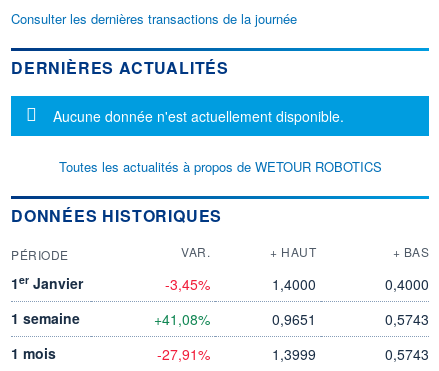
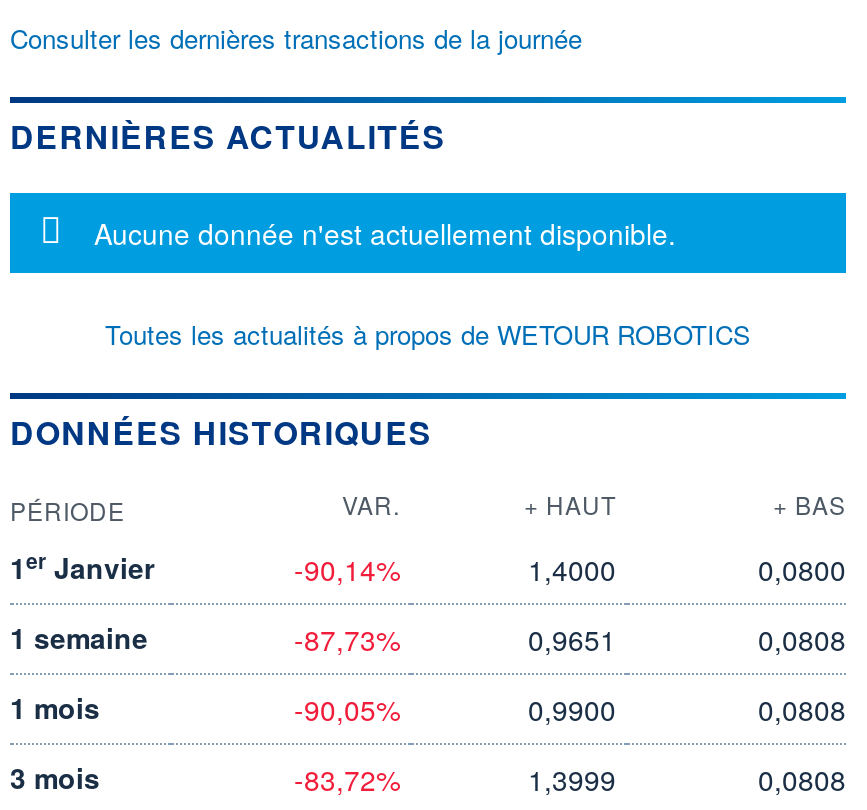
- -3,45%
+ -90,14%

- 0,4000
+ 0,0800

- +41,08%
+ -87,73%

- 0,5743
+ 0,0808

- -27,91%
+ -90,05%
+ 0,9900
+ 0,0808
+ 3 mois
+ -83,72%

- 0,5743
+ 0,0808
